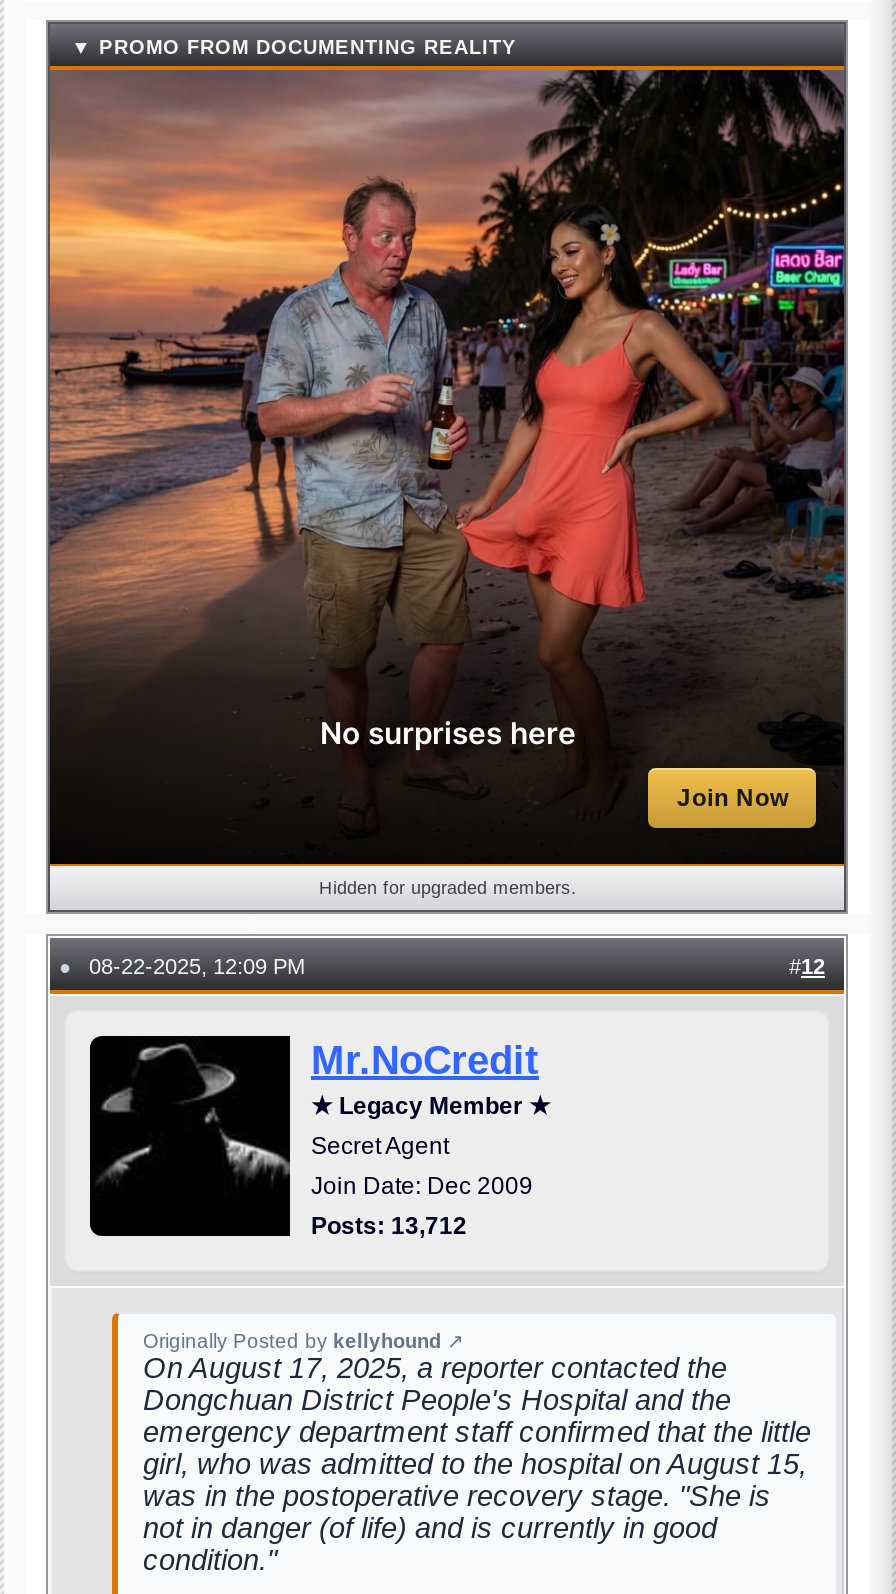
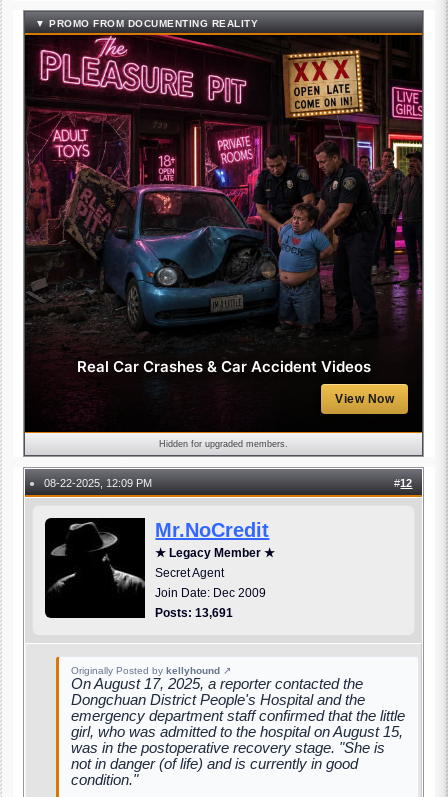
- [image]
- No surprises here
+ [image]
+ Real Car Crashes & Car Accident Videos

- Join Now
+ View Now

- Posts: 13,712
+ Posts: 13,691
